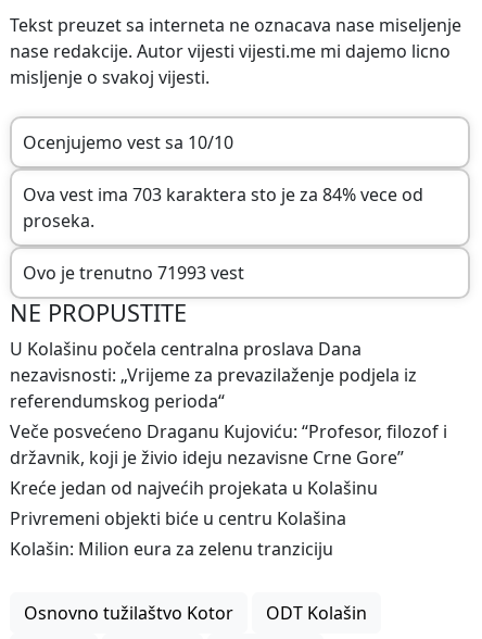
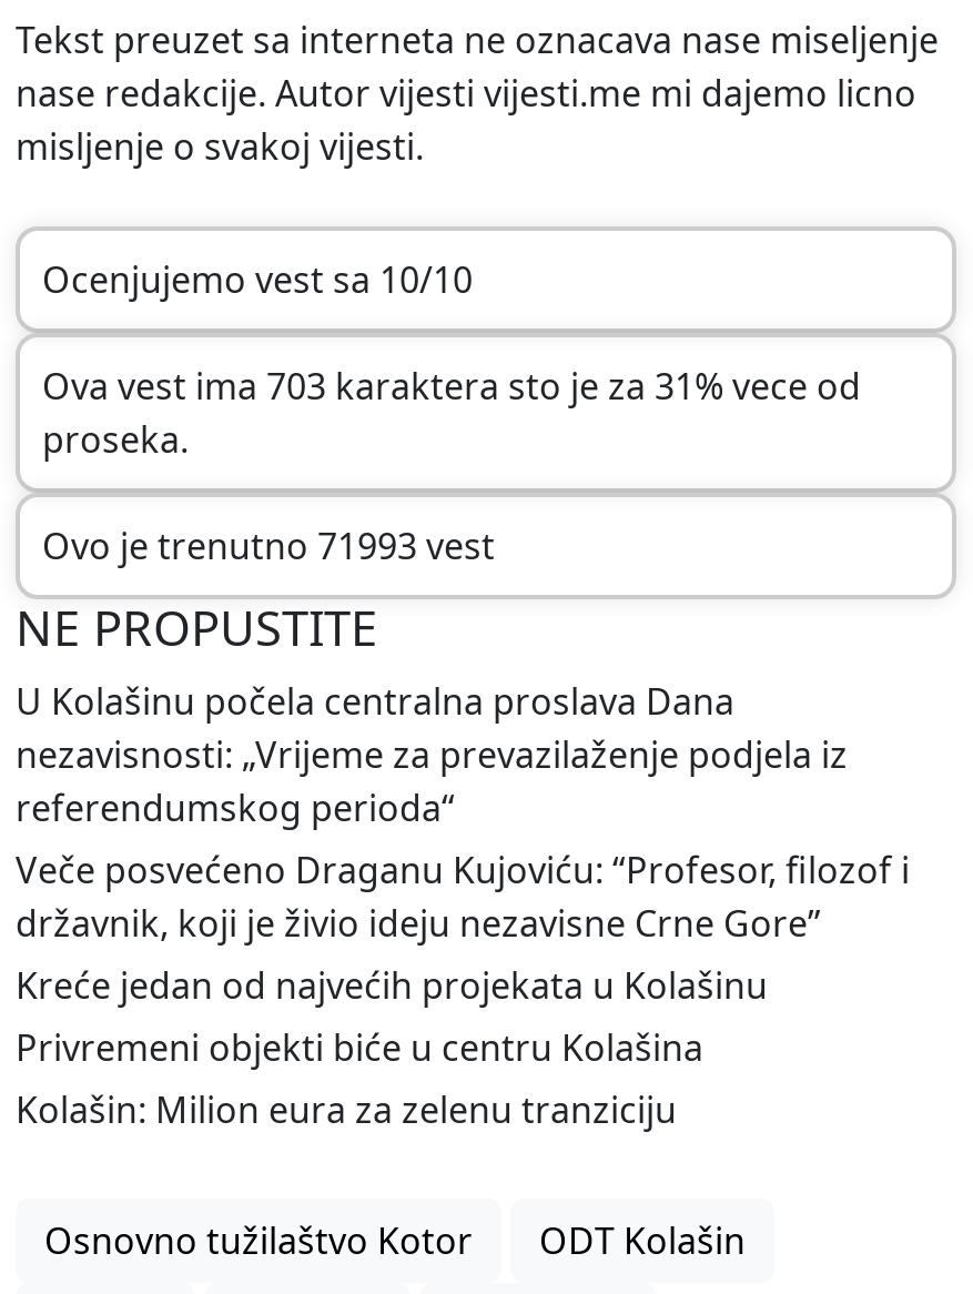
- Ova vest ima 703 karaktera sto je za 84% vece od
+ Ova vest ima 703 karaktera sto je za 31% vece od
